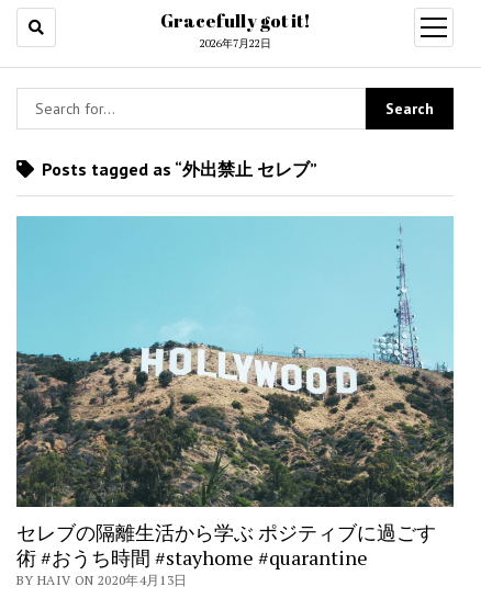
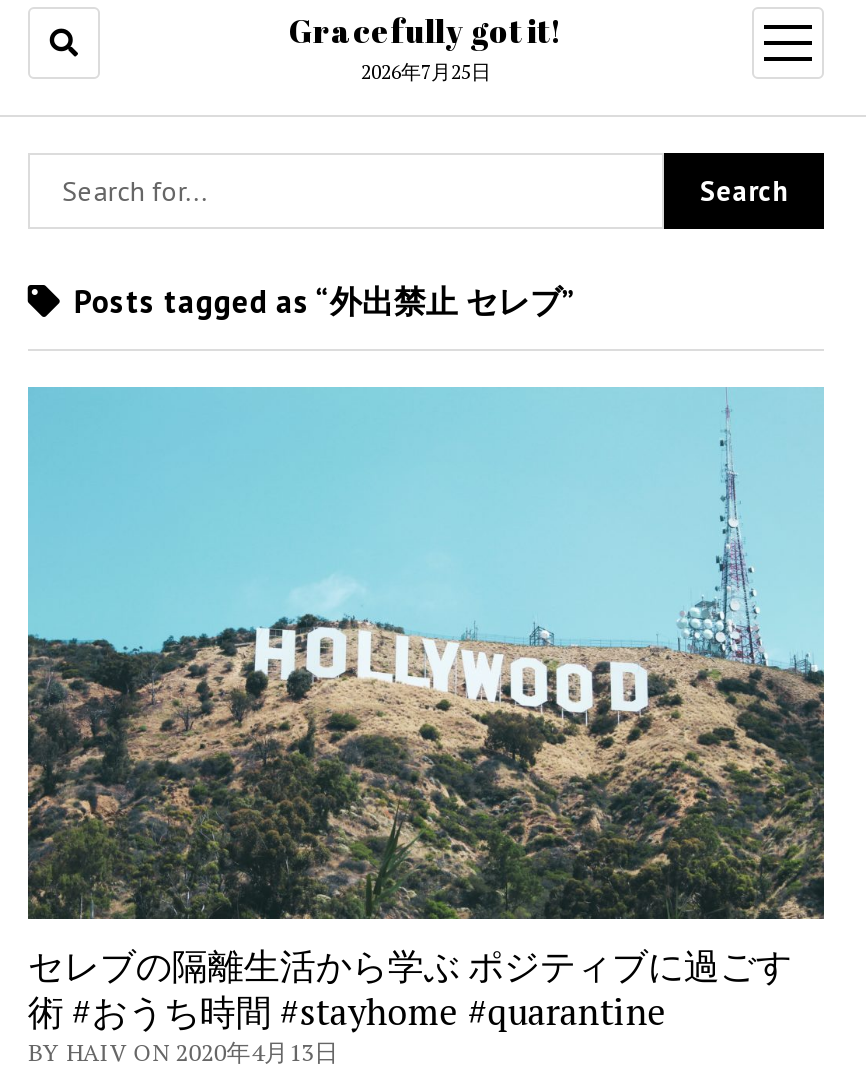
- 2026年7月22日
+ 2026年7月25日
